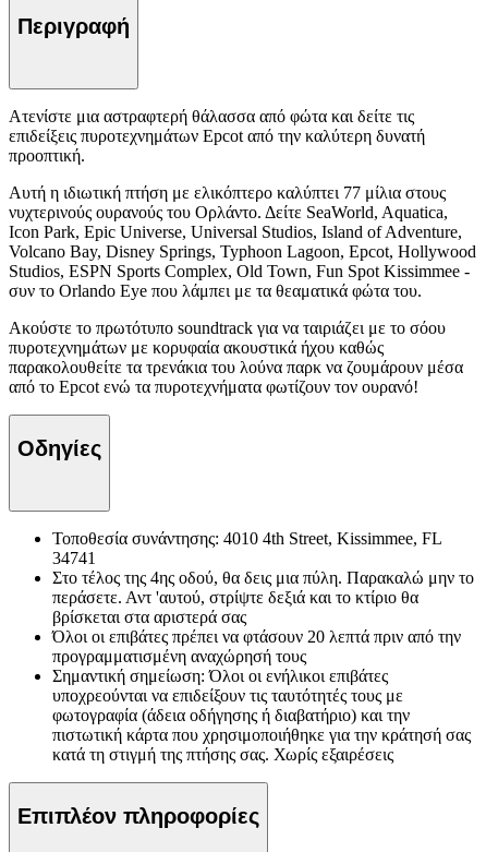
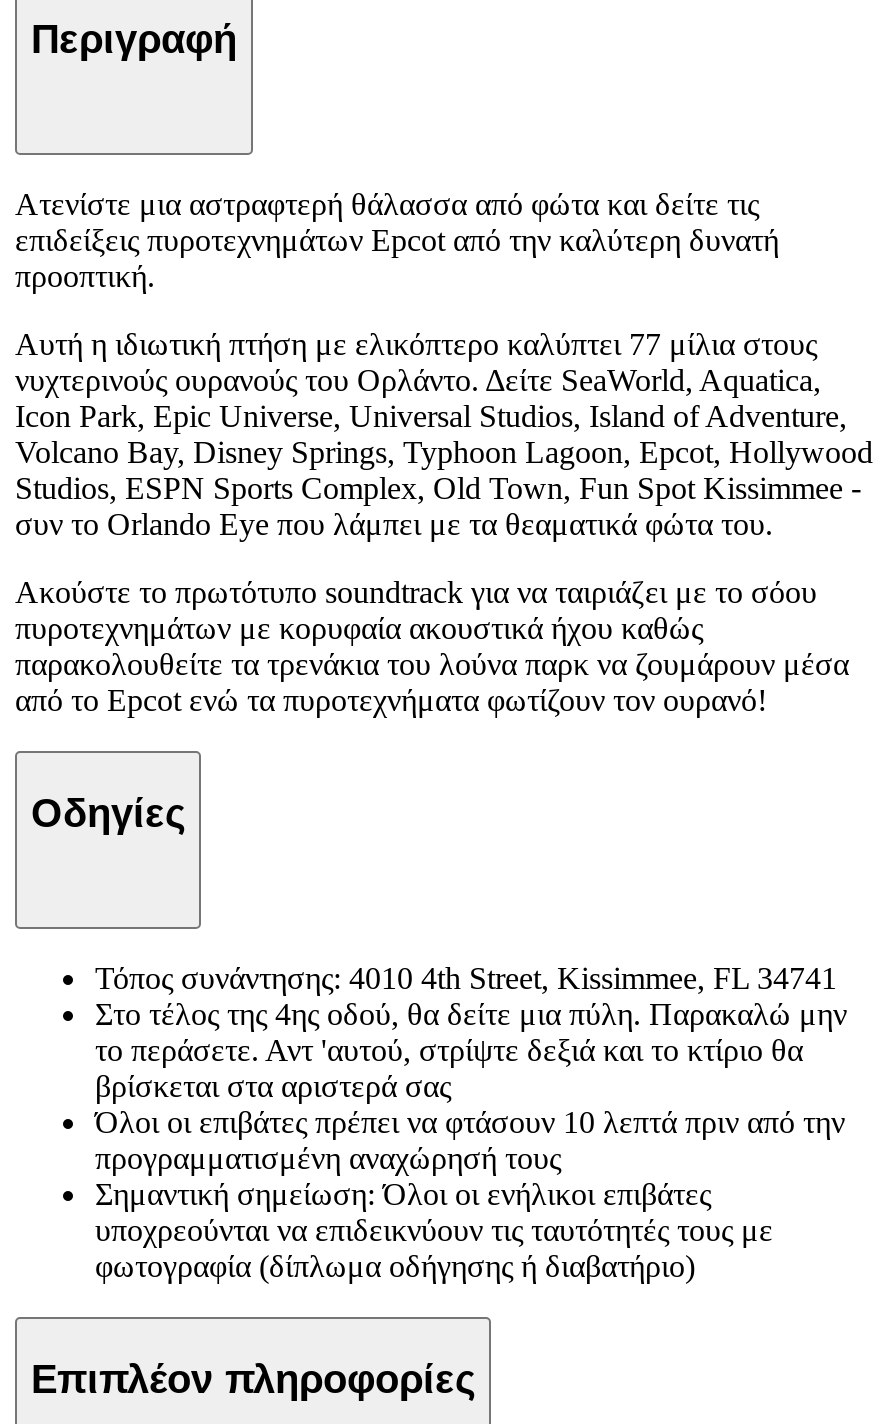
- Τοποθεσία συνάντησης: 4010 4th Street, Kissimmee, FL
- 34741
- Στο τέλος της 4ης οδού, θα δεις μια πύλη. Παρακαλώ μην το
- περάσετε. Αντ 'αυτού, στρίψτε δεξιά και το κτίριο θα
+ Τόπος συνάντησης: 4010 4th Street, Kissimmee, FL 34741
+ Στο τέλος της 4ης οδού, θα δείτε μια πύλη. Παρακαλώ μην
+ το περάσετε. Αντ 'αυτού, στρίψτε δεξιά και το κτίριο θα

- Όλοι οι επιβάτες πρέπει να φτάσουν 20 λεπτά πριν από την
+ Όλοι οι επιβάτες πρέπει να φτάσουν 10 λεπτά πριν από την

- υποχρεούνται να επιδείξουν τις ταυτότητές τους με
- φωτογραφία (άδεια οδήγησης ή διαβατήριο) και την
- πιστωτική κάρτα που χρησιμοποιήθηκε για την κράτησή σας
- κατά τη στιγμή της πτήσης σας. Χωρίς εξαιρέσεις
+ υποχρεούνται να επιδεικνύουν τις ταυτότητές τους με
+ φωτογραφία (δίπλωμα οδήγησης ή διαβατήριο)
